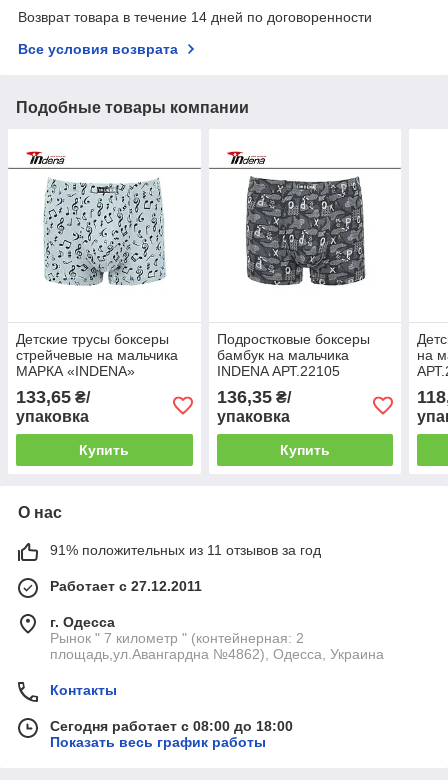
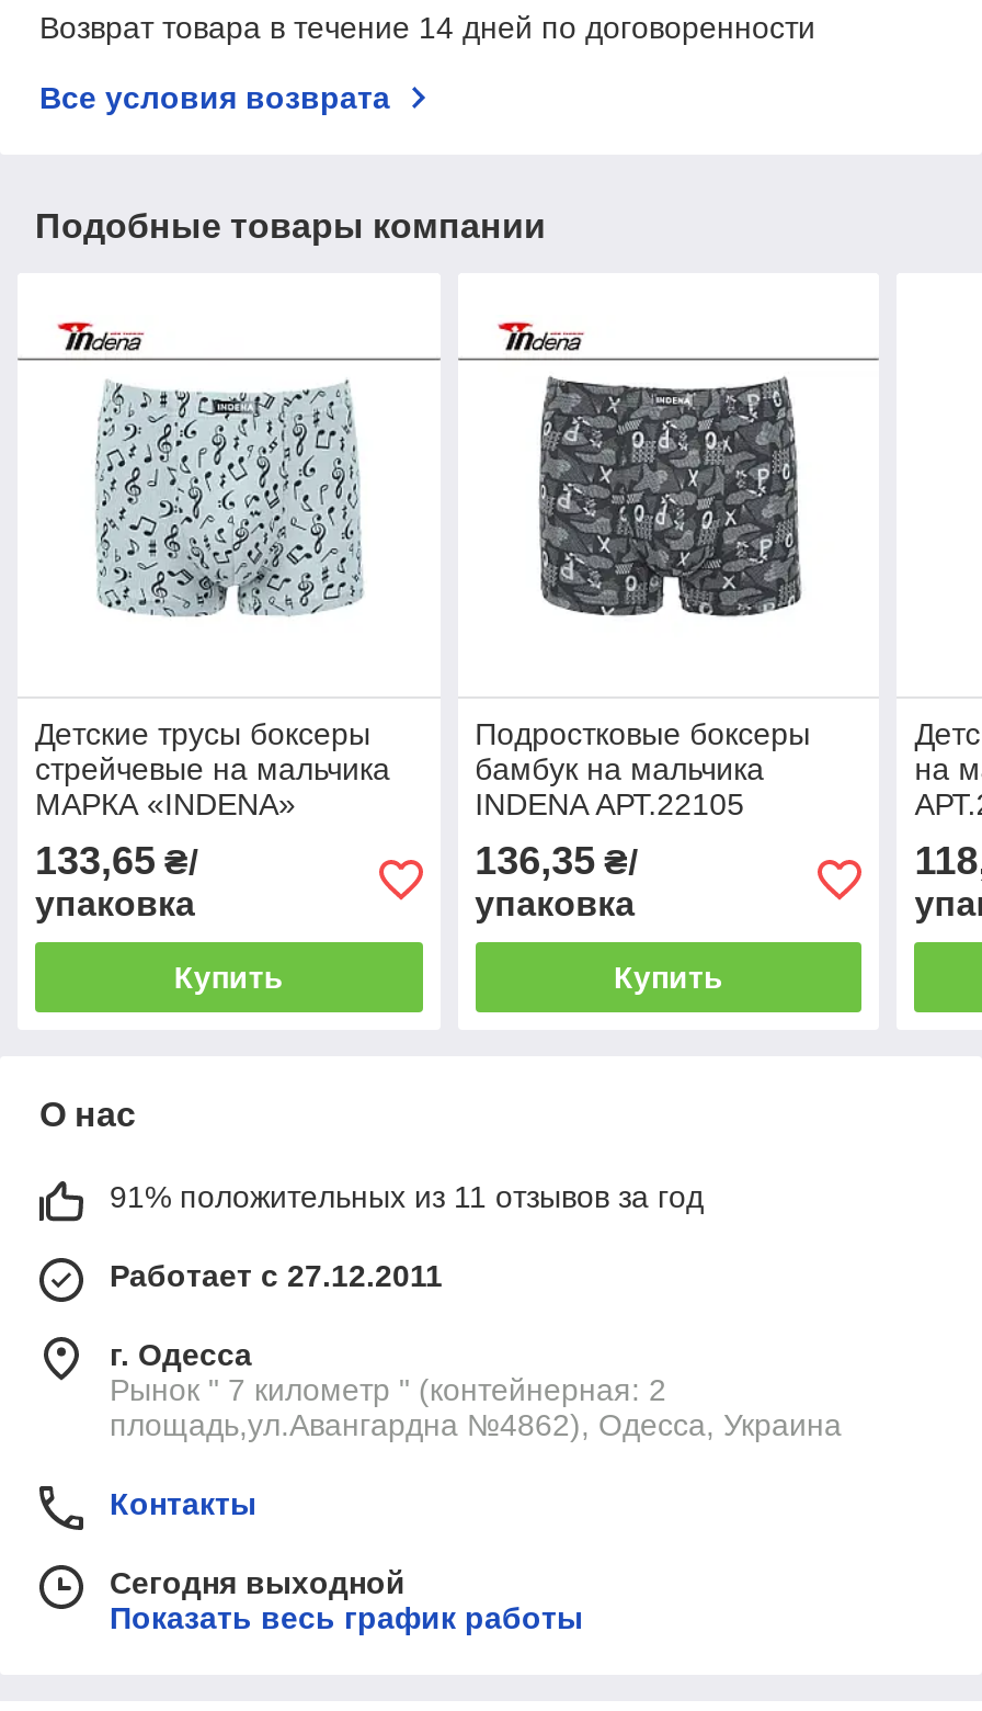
- Сегодня работает с 08:00 до 18:00
+ Сегодня выходной
